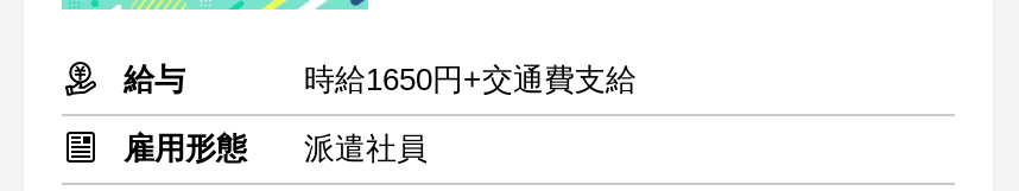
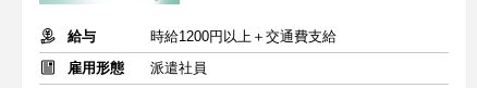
- 時給1650円+交通費支給
+ 時給1200円以上＋交通費支給
